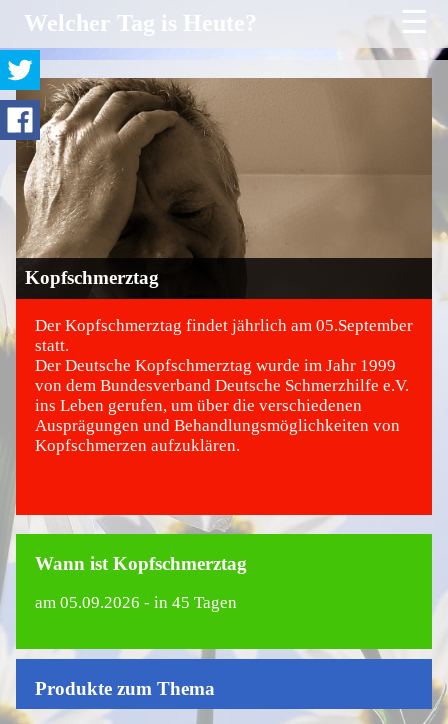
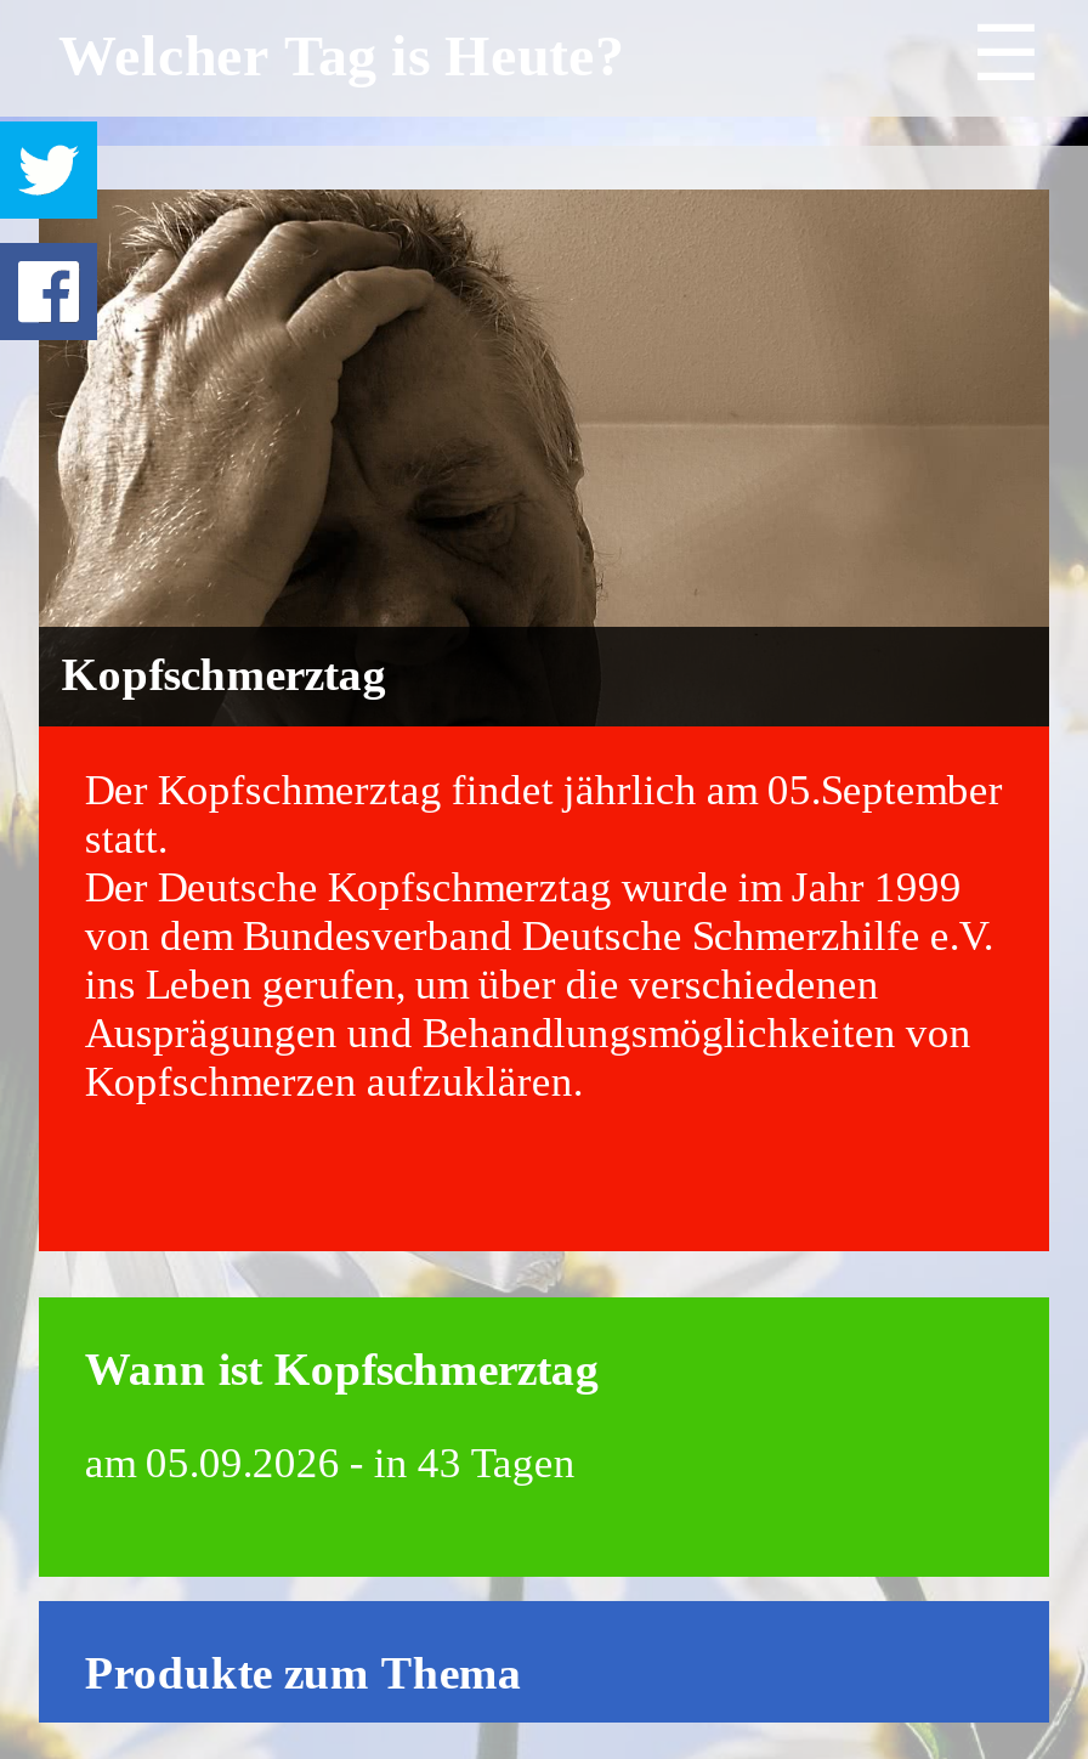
- am 05.09.2026 - in 45 Tagen
+ am 05.09.2026 - in 43 Tagen
